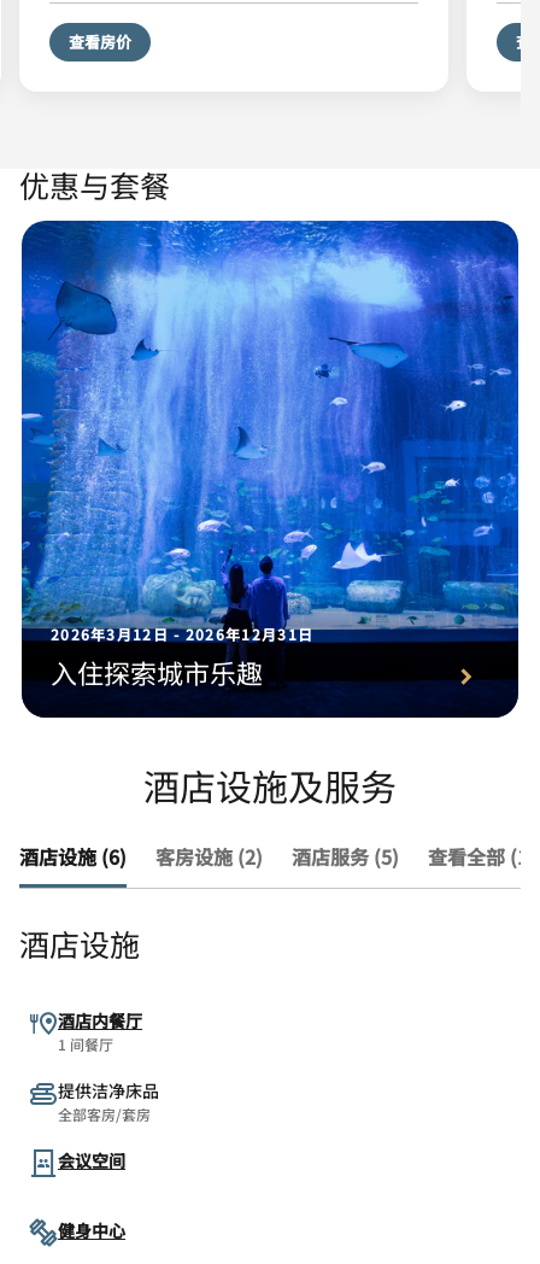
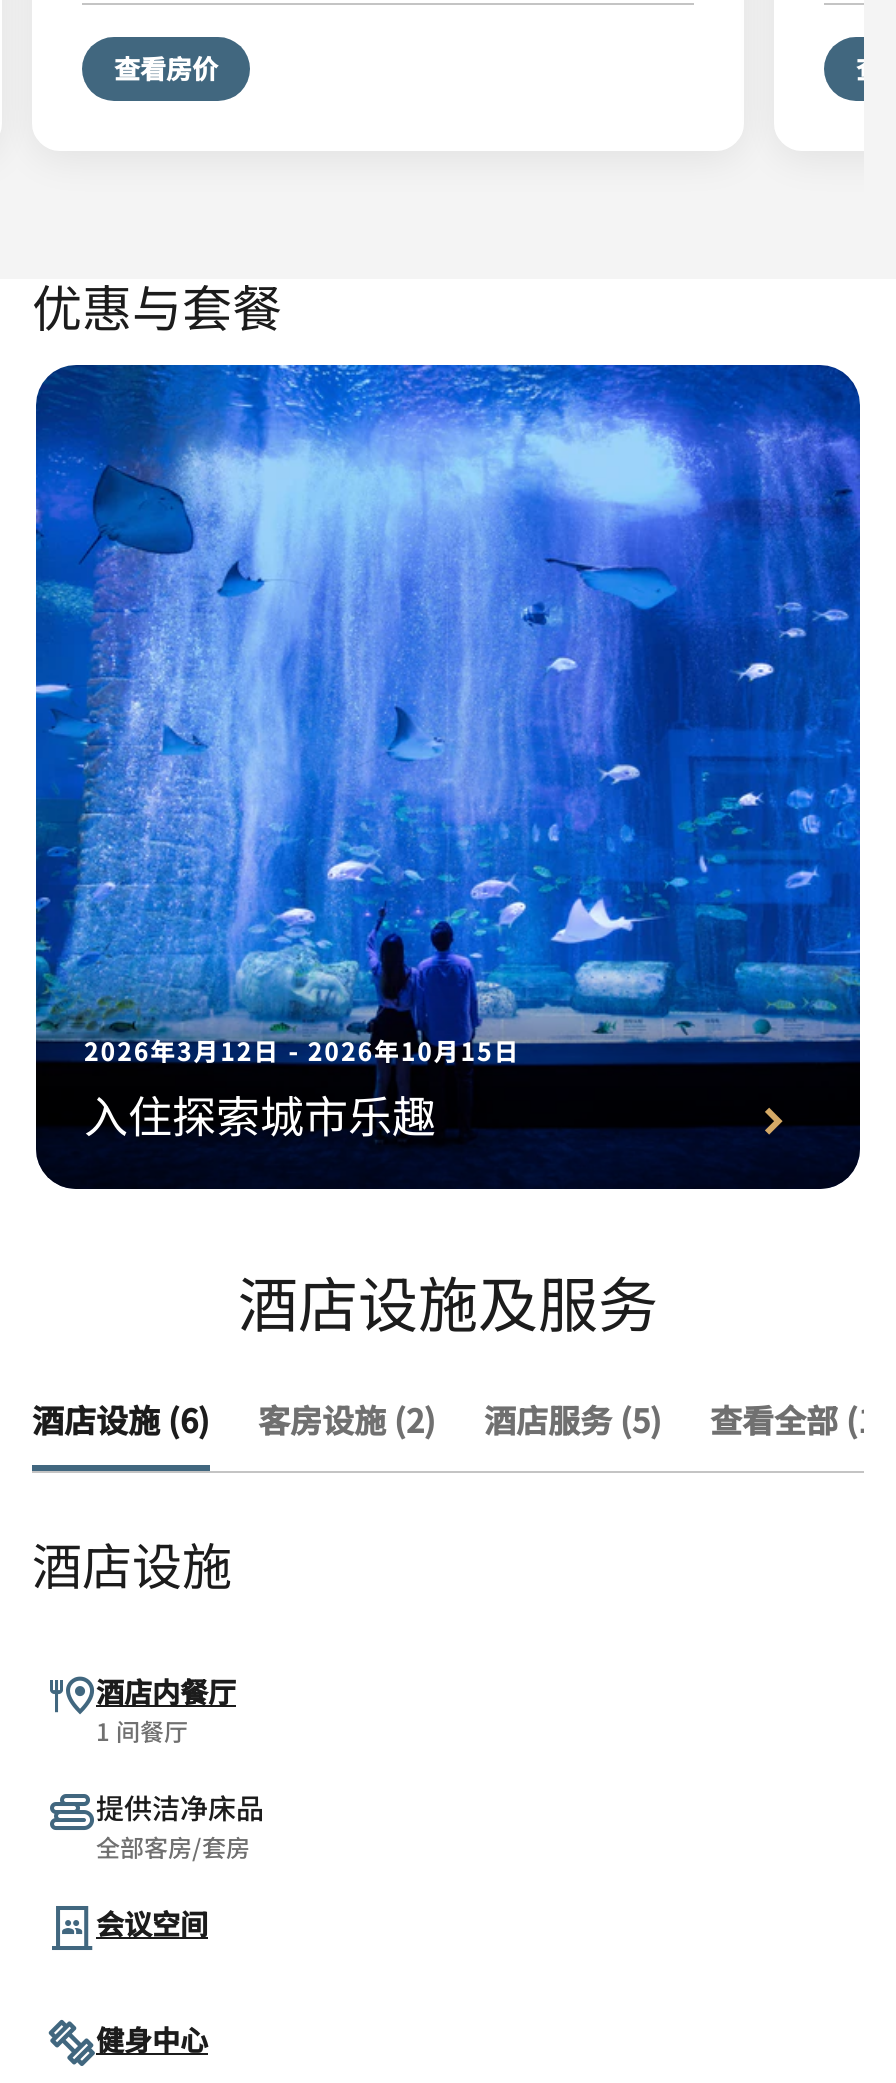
- 2026年3月12日 - 2026年12月31日
+ 2026年3月12日 - 2026年10月15日
